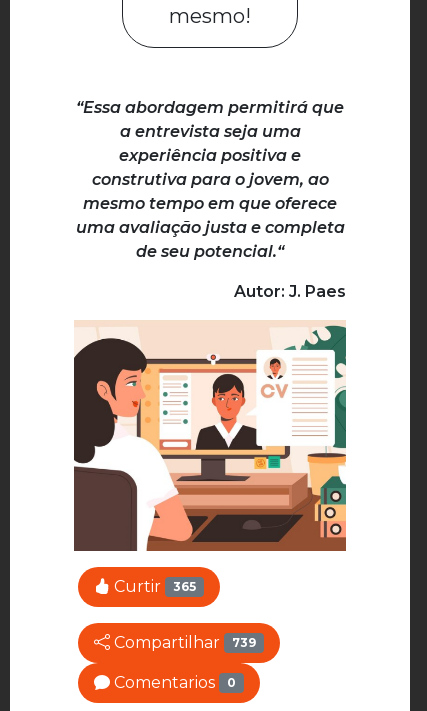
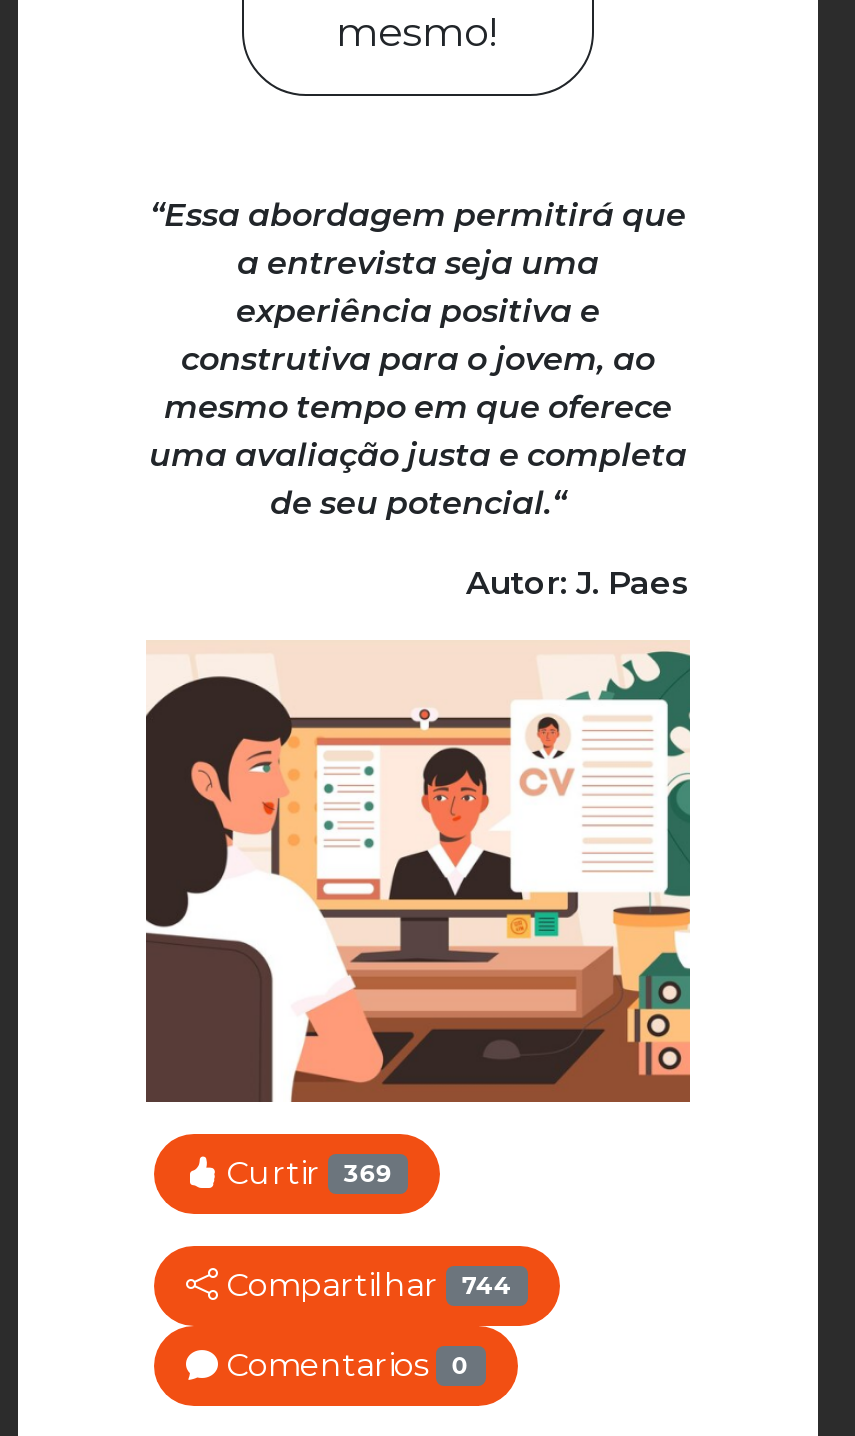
- Curtir 365
+ Curtir 369

- Compartilhar 739
+ Compartilhar 744
